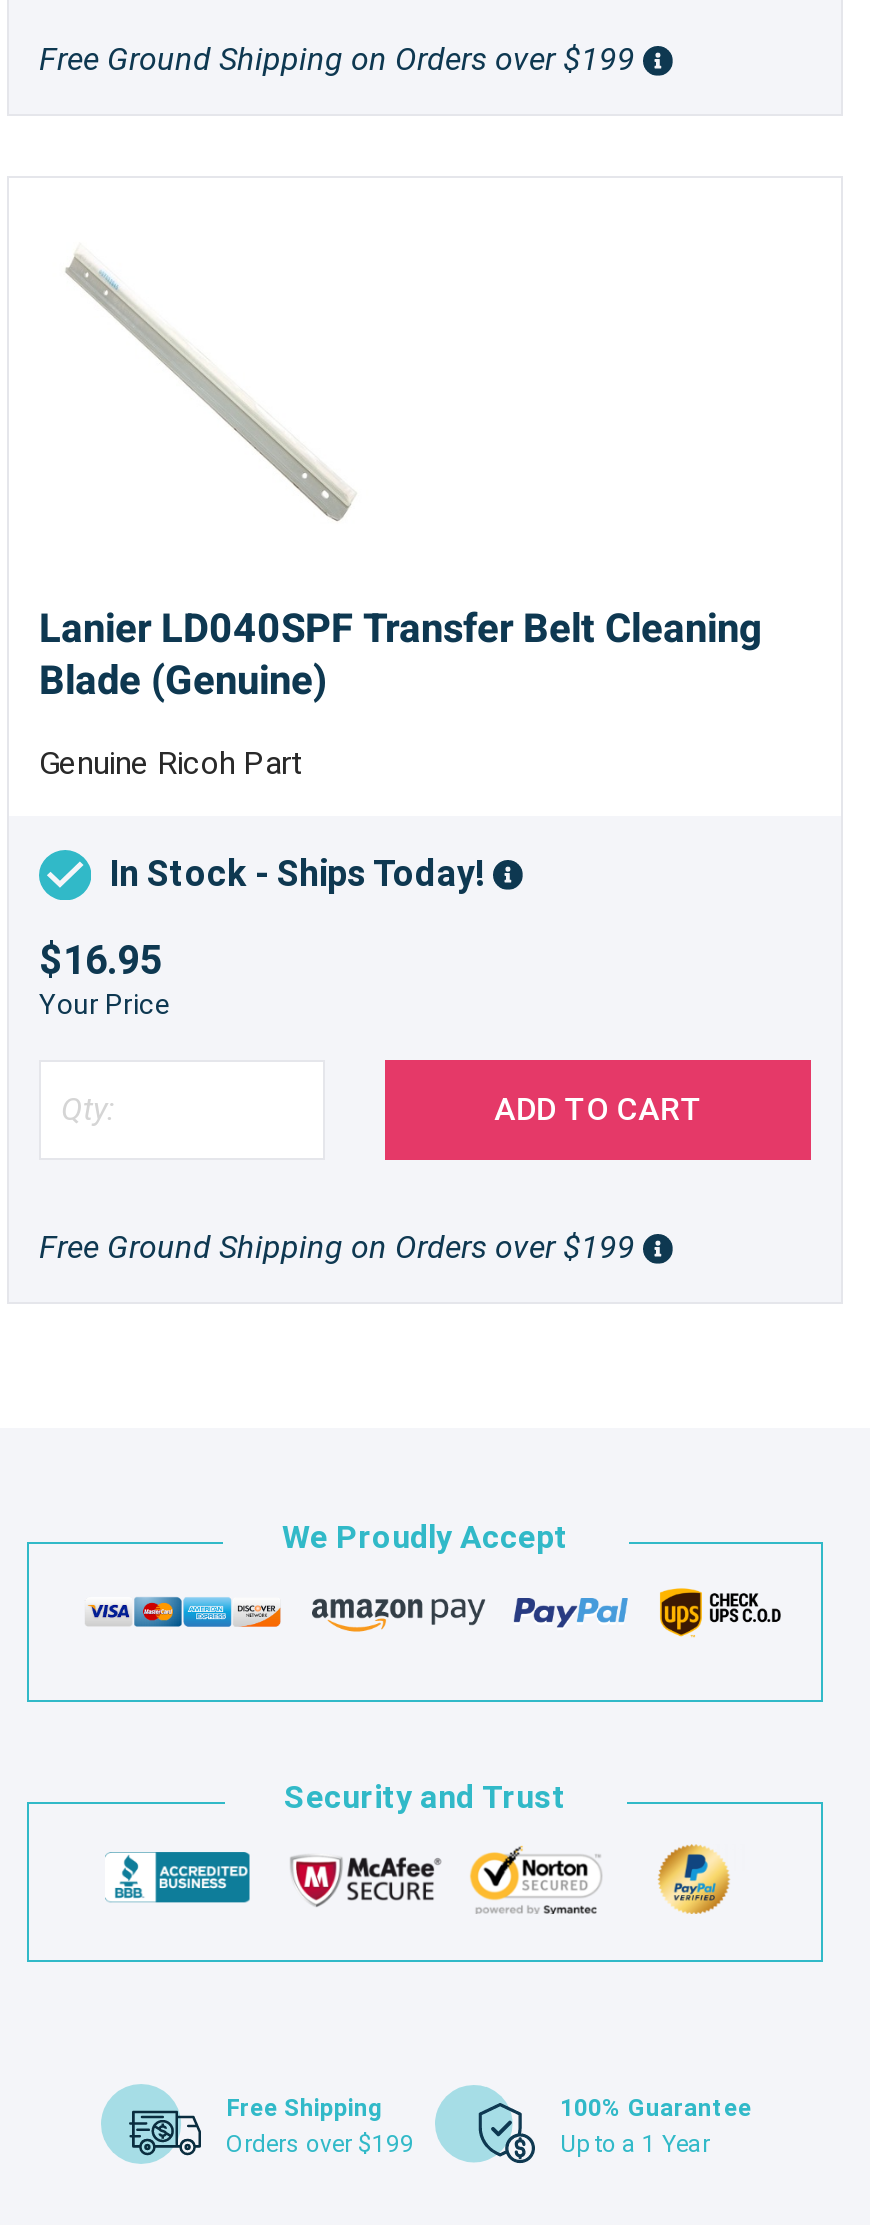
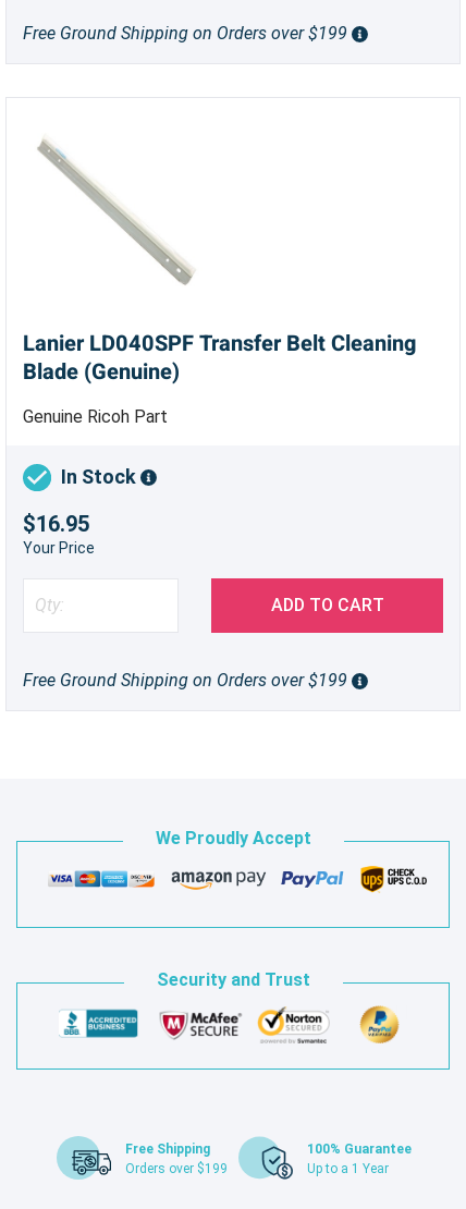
- In Stock - Ships Today!
+ In Stock
